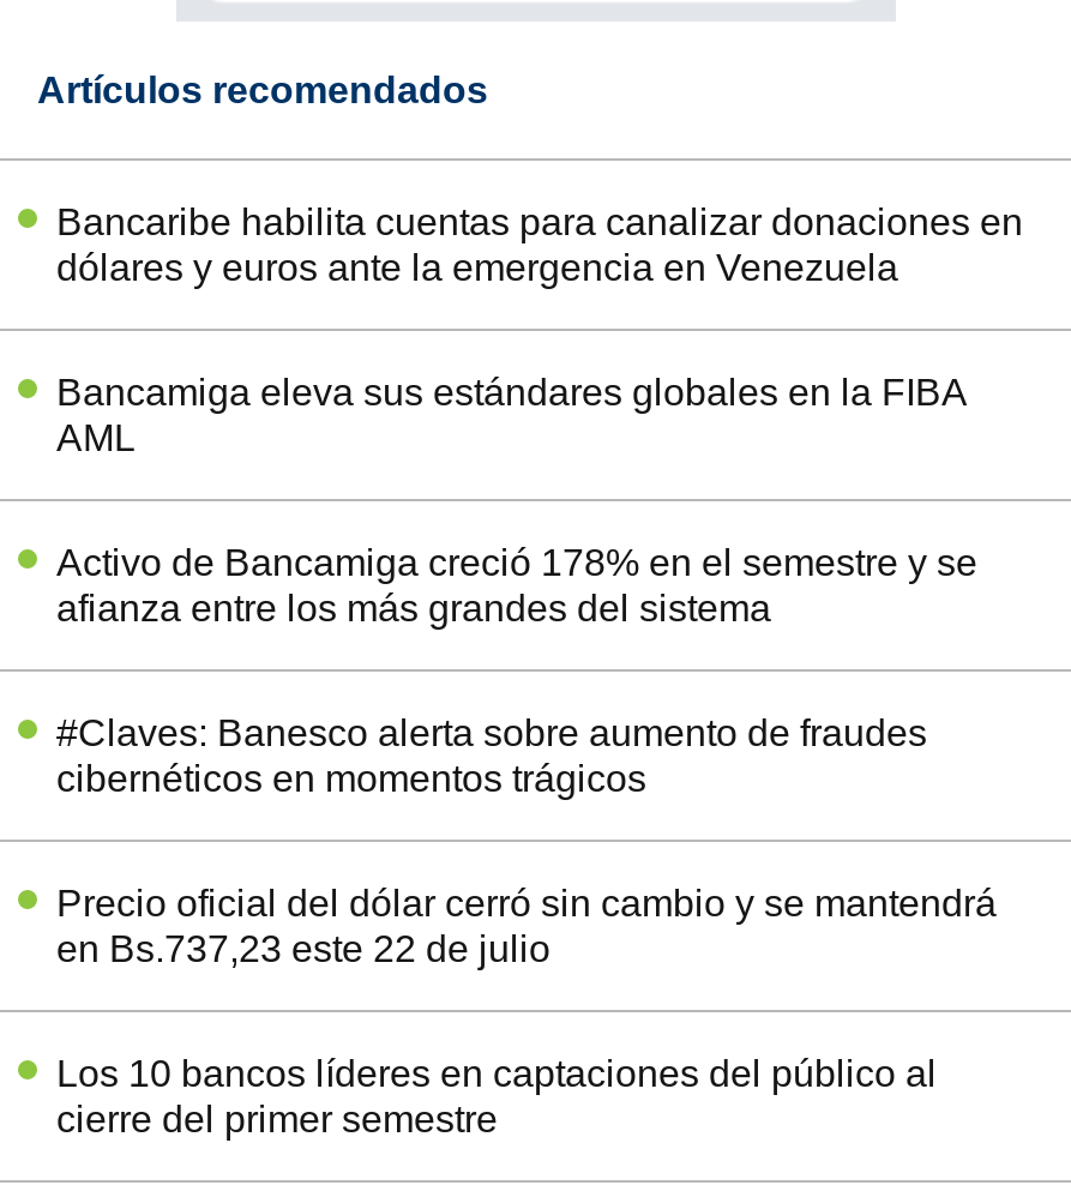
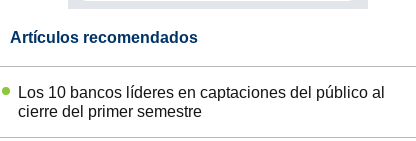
- Bancaribe habilita cuentas para canalizar donaciones en
- dólares y euros ante la emergencia en Venezuela
- Bancamiga eleva sus estándares globales en la FIBA
- AML
- Activo de Bancamiga creció 178% en el semestre y se
- afianza entre los más grandes del sistema
- #Claves: Banesco alerta sobre aumento de fraudes
- cibernéticos en momentos trágicos
- Precio oficial del dólar cerró sin cambio y se mantendrá
- en Bs.737,23 este 22 de julio
